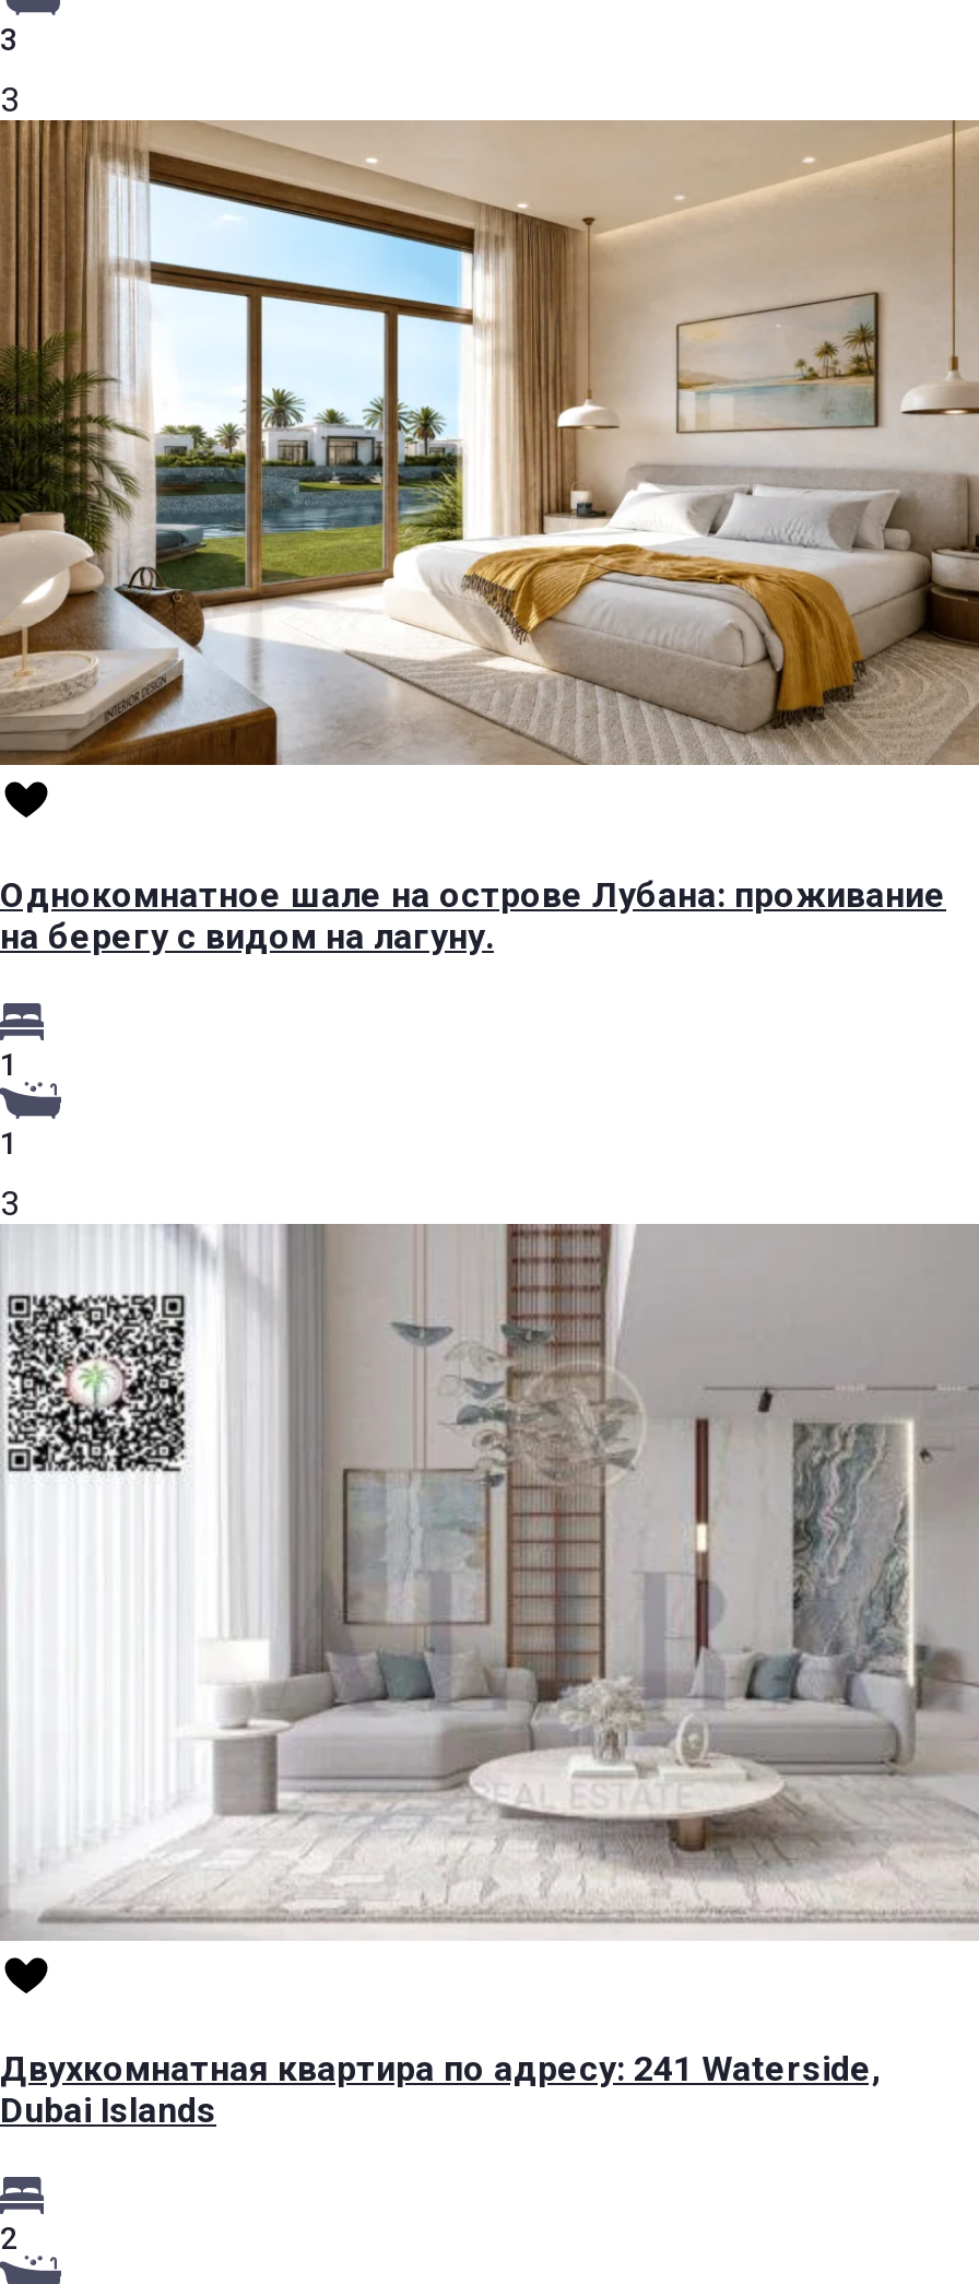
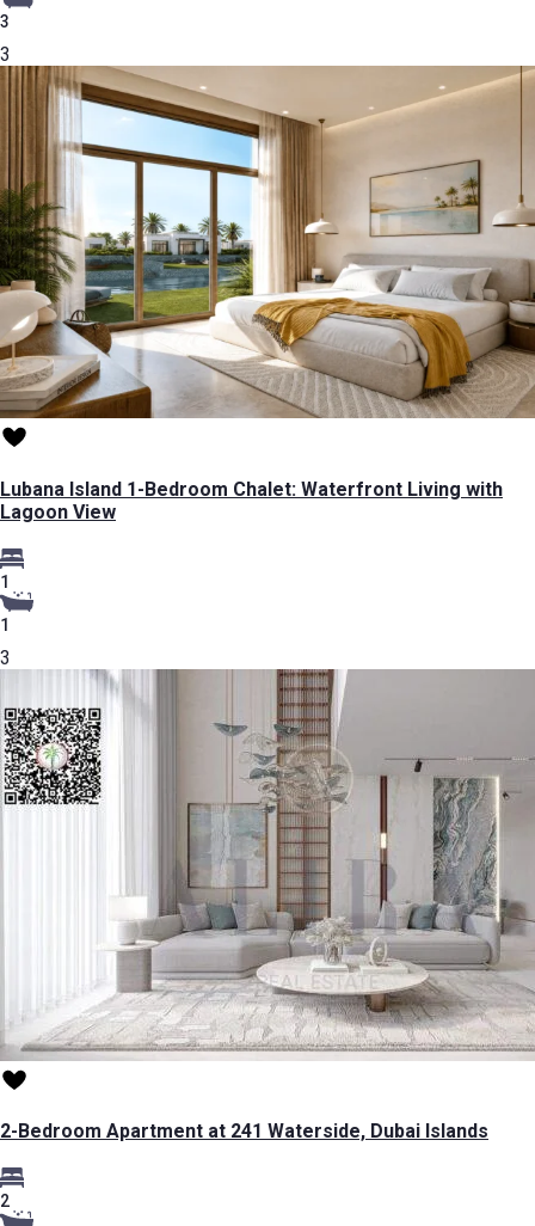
- Однокомнатное шале на острове Лубана: проживание
- на берегу с видом на лагуну.
+ Lubana Island 1-Bedroom Chalet: Waterfront Living with
+ Lagoon View

- Двухкомнатная квартира по адресу: 241 Waterside,
- Dubai Islands
+ 2-Bedroom Apartment at 241 Waterside, Dubai Islands
